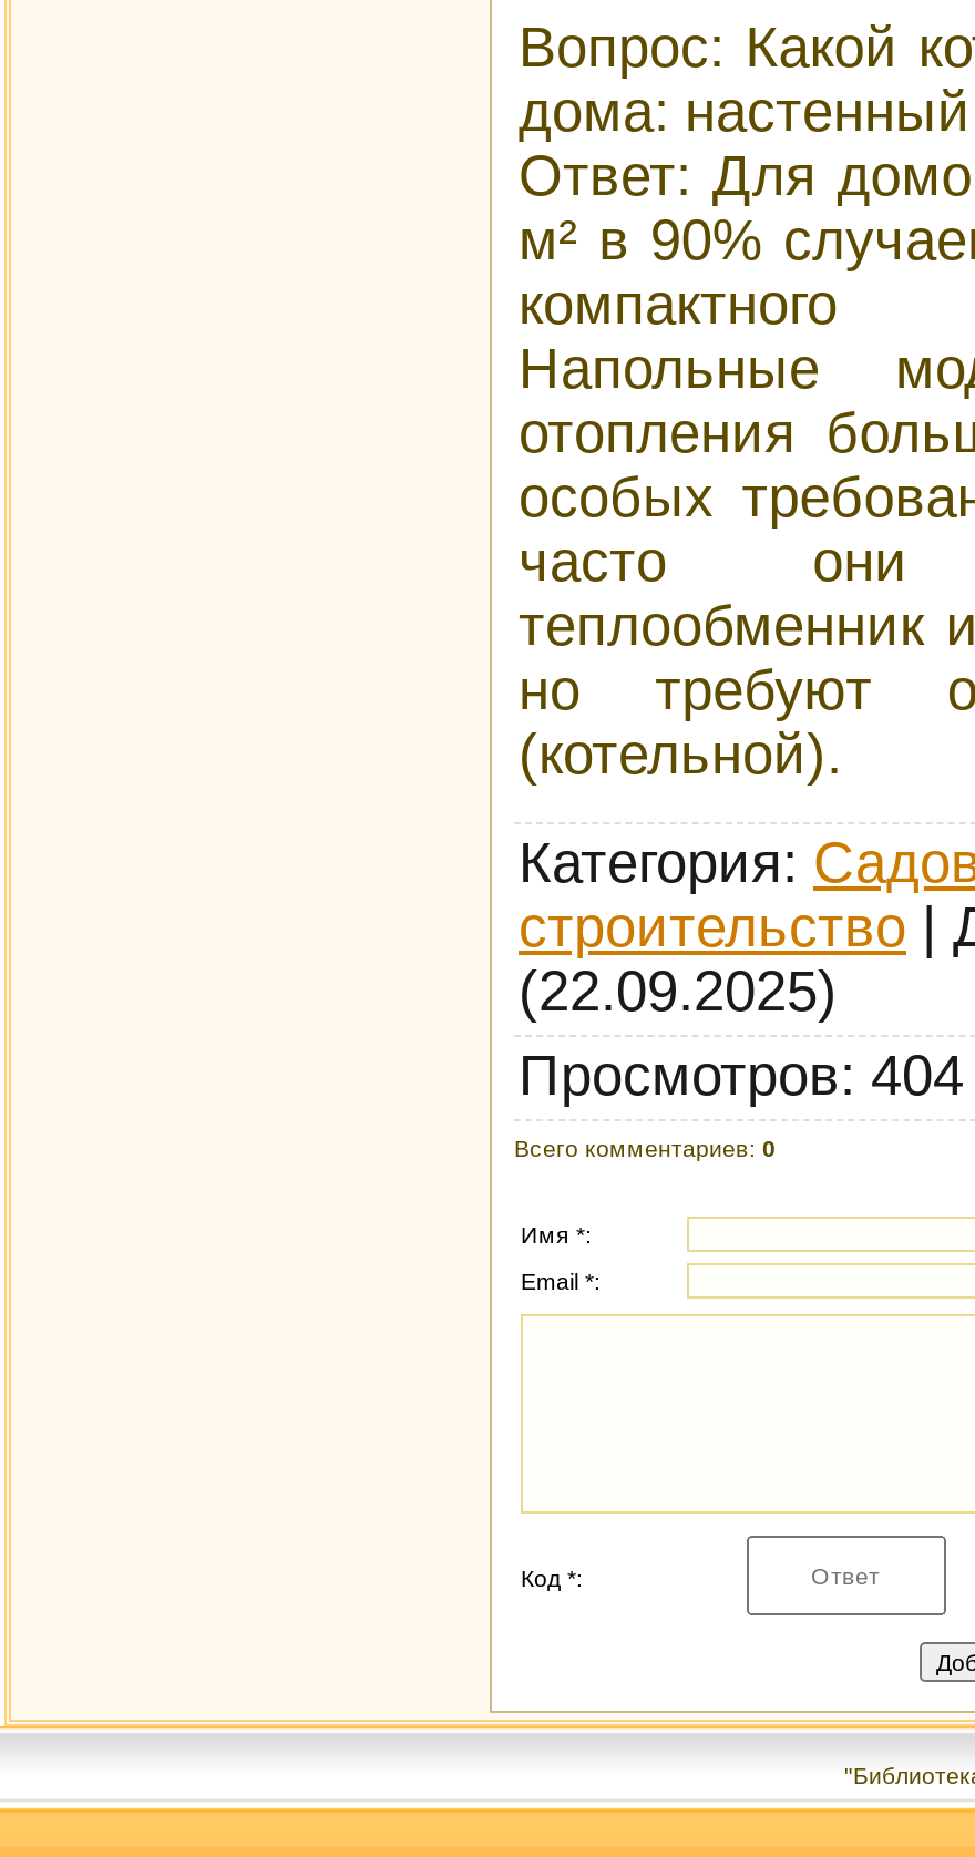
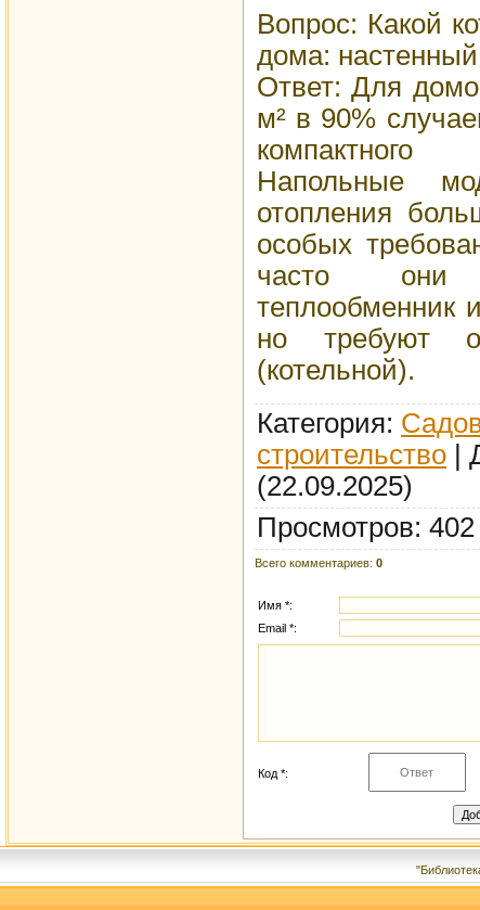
- Просмотров: 404
+ Просмотров: 402
